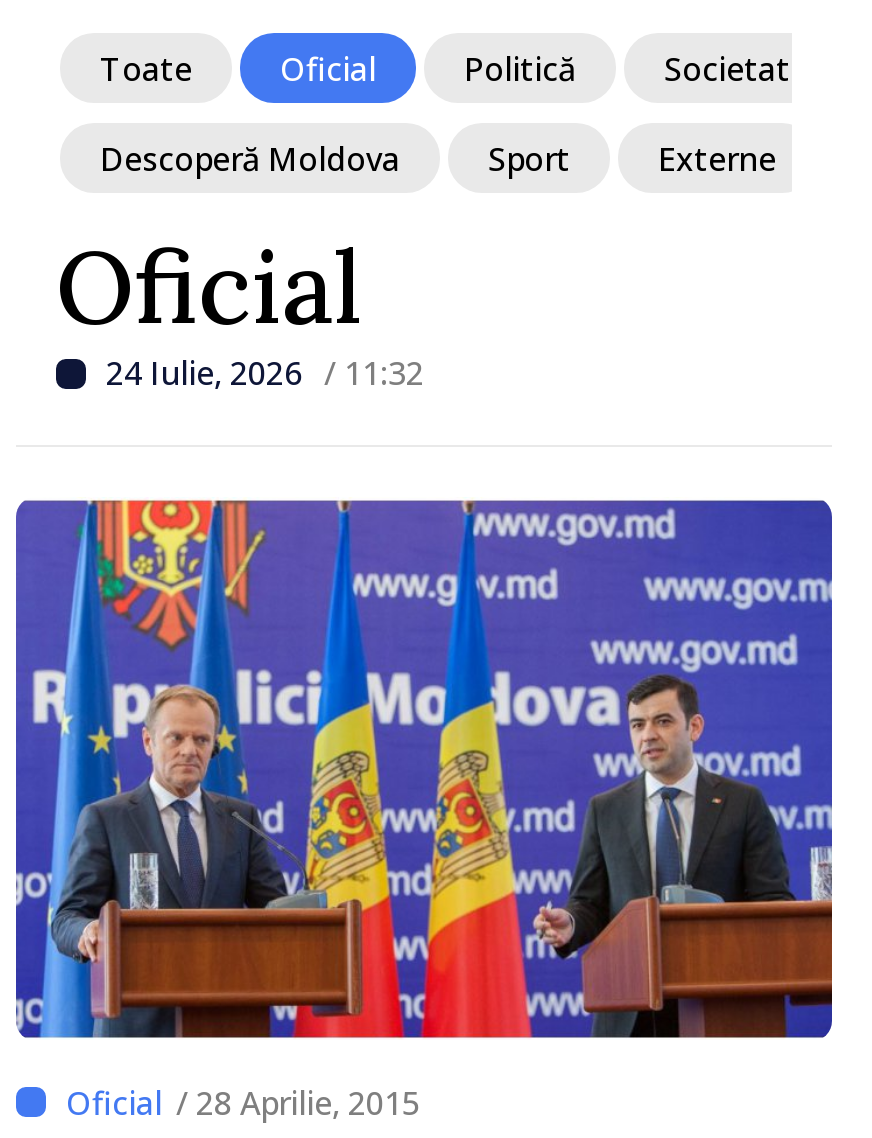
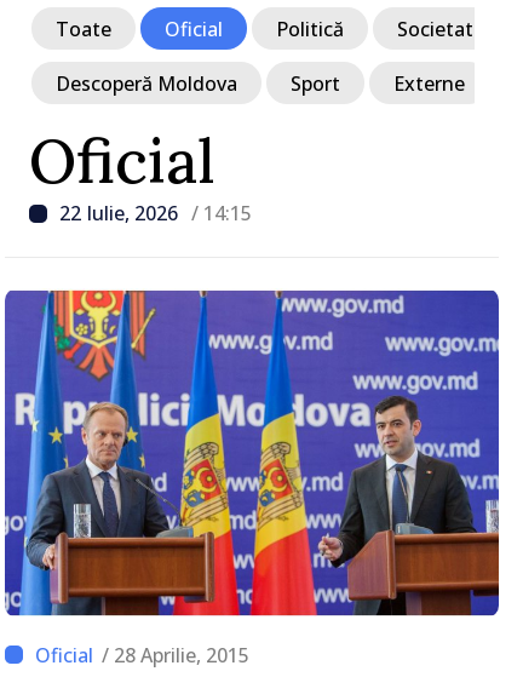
- 24 Iulie, 2026 / 11:32
+ 22 Iulie, 2026 / 14:15
